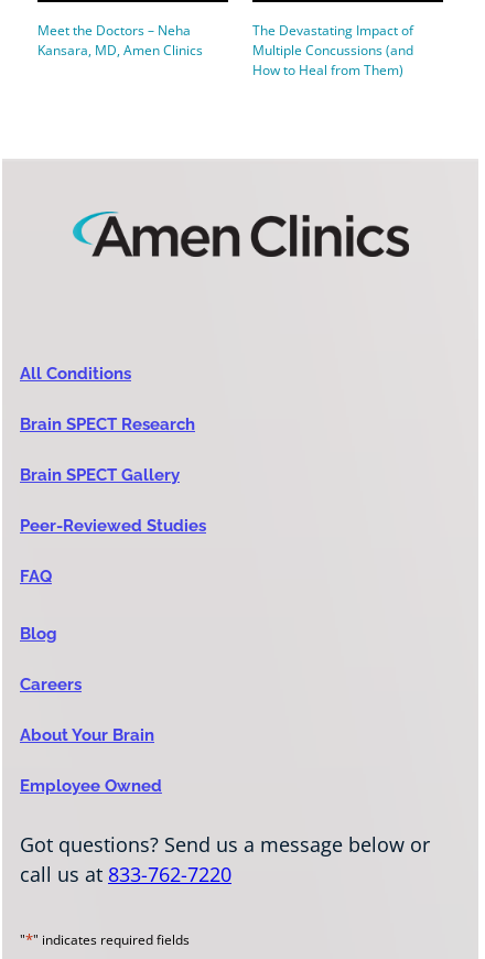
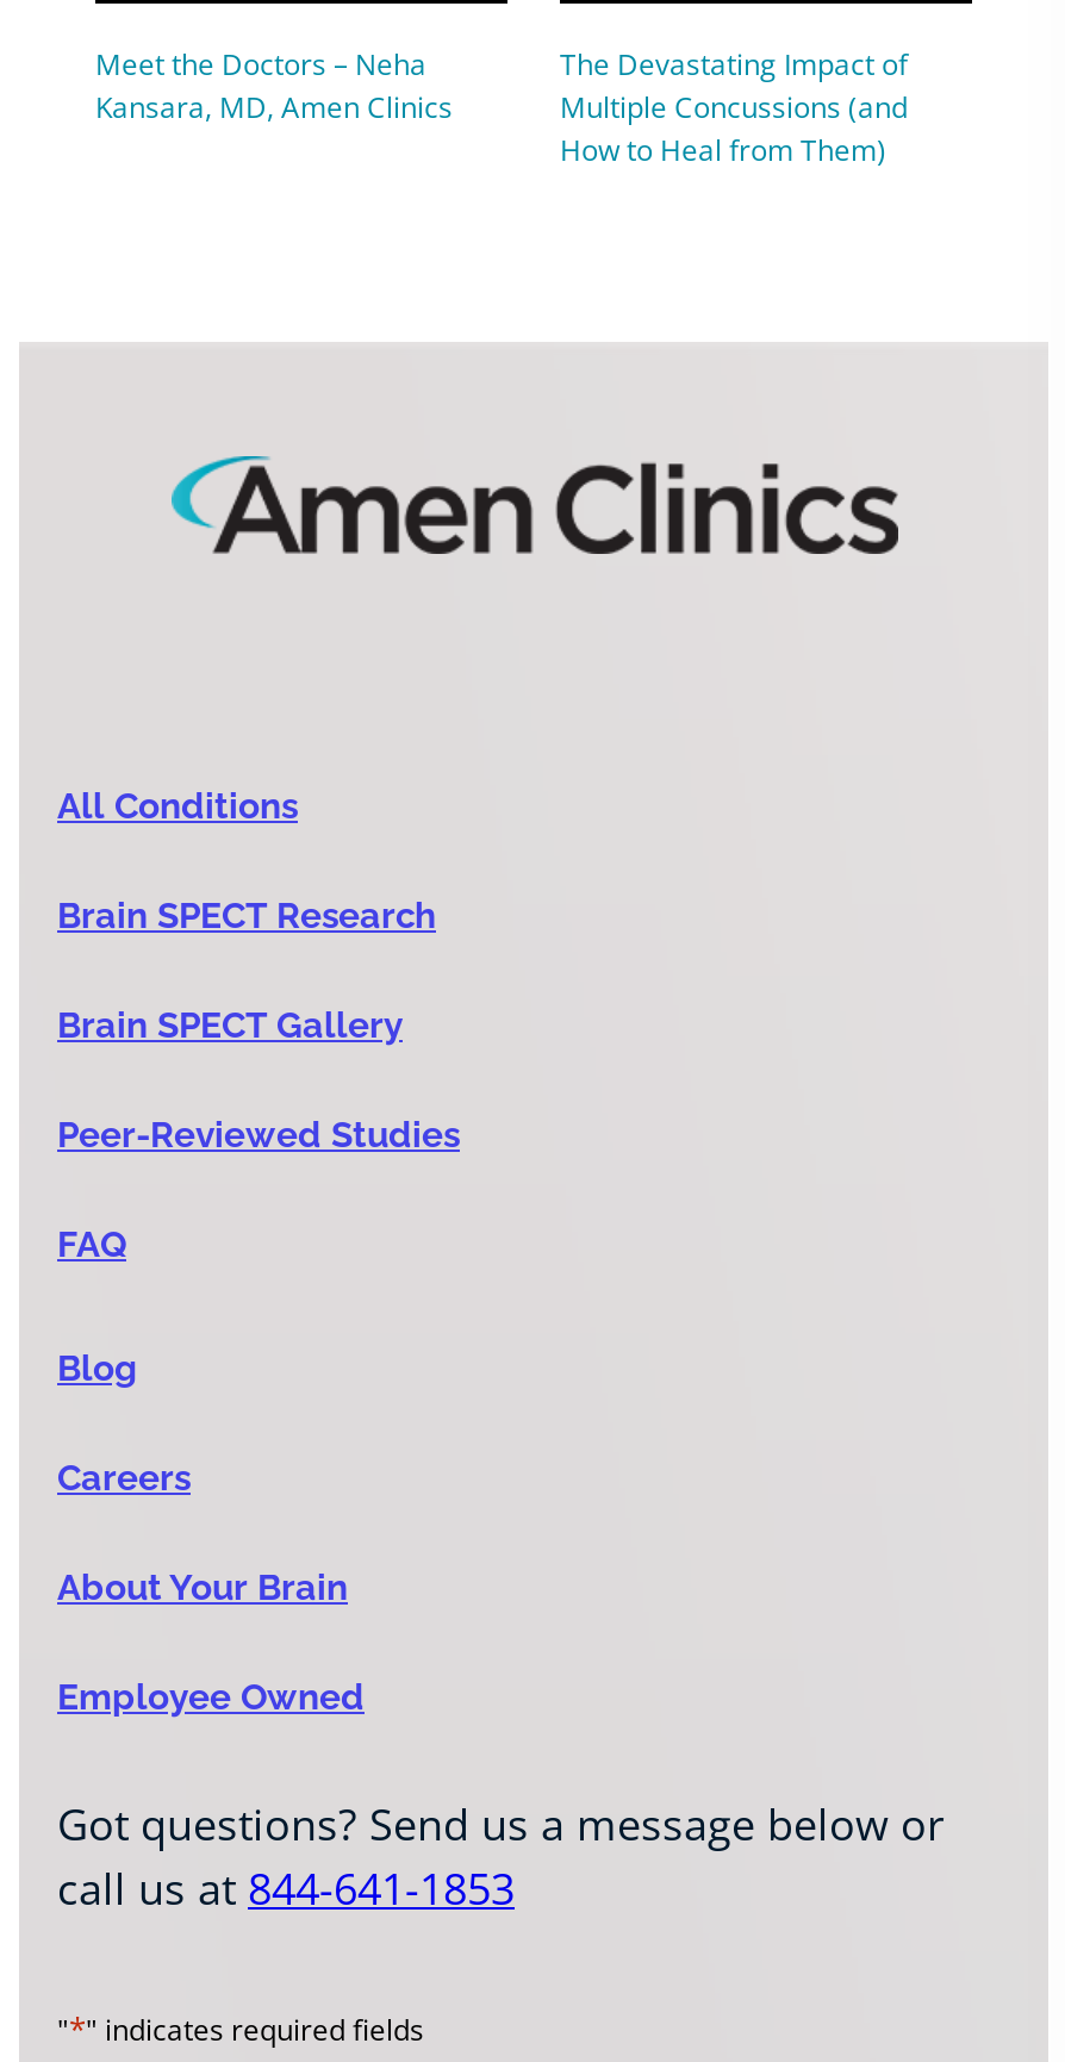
- call us at 833-762-7220
+ call us at 844-641-1853
